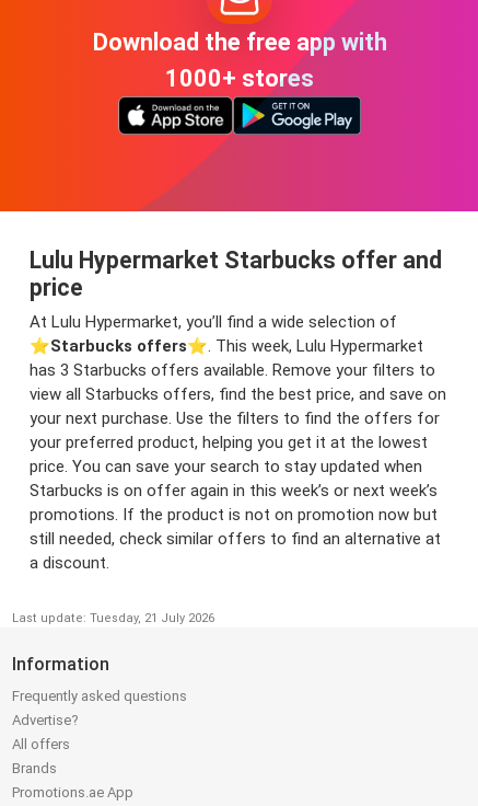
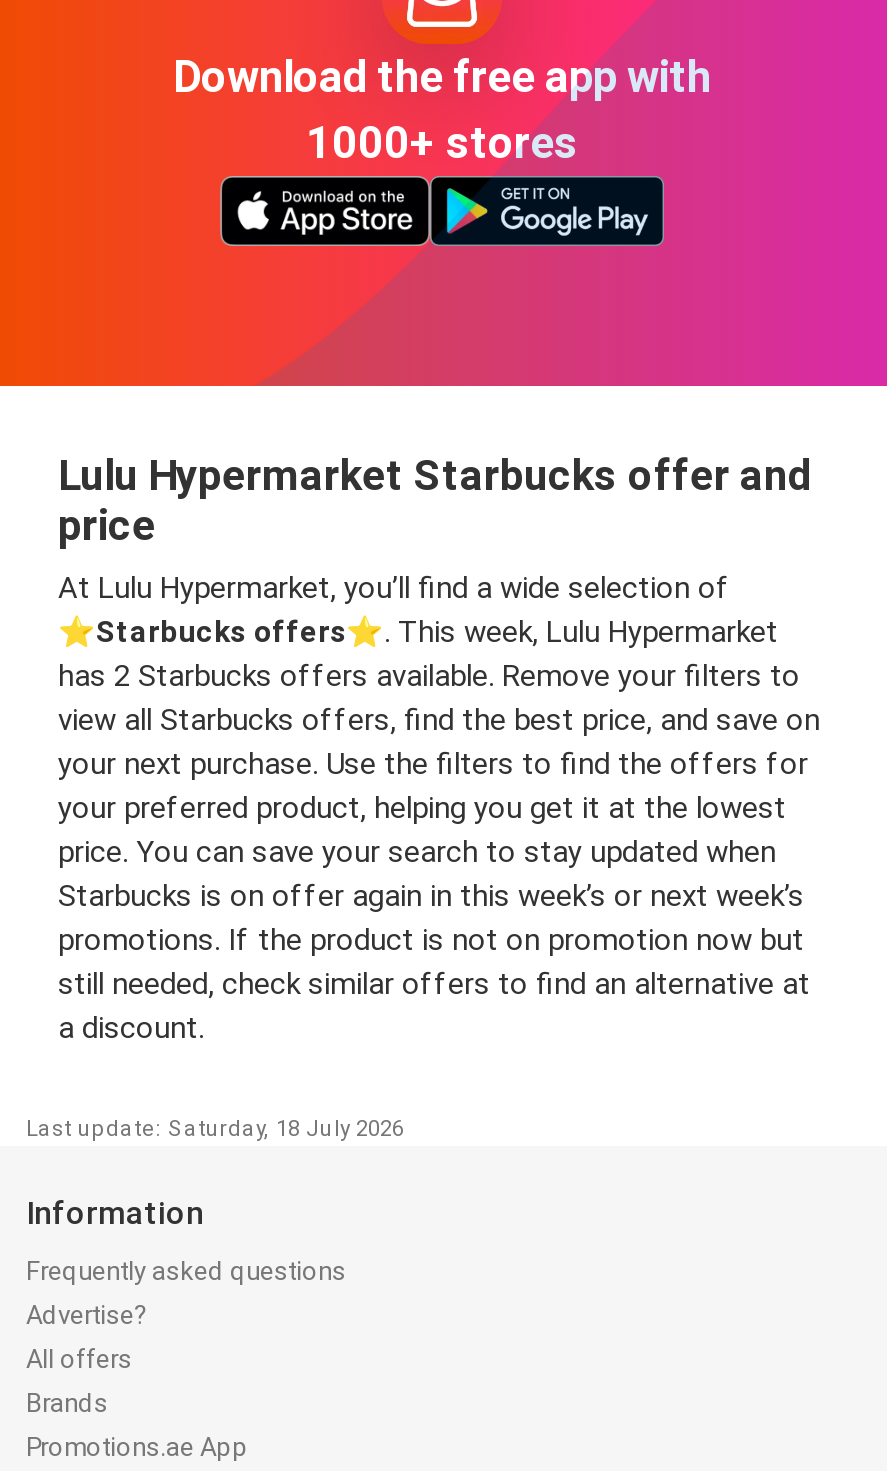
- has 3 Starbucks offers available. Remove your filters to
+ has 2 Starbucks offers available. Remove your filters to

- Last update: Tuesday, 21 July 2026
+ Last update: Saturday, 18 July 2026
